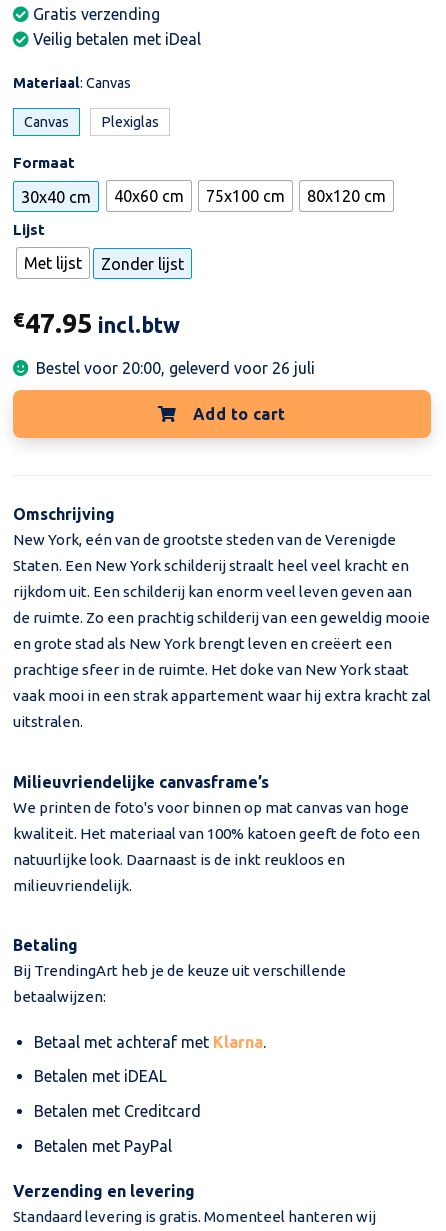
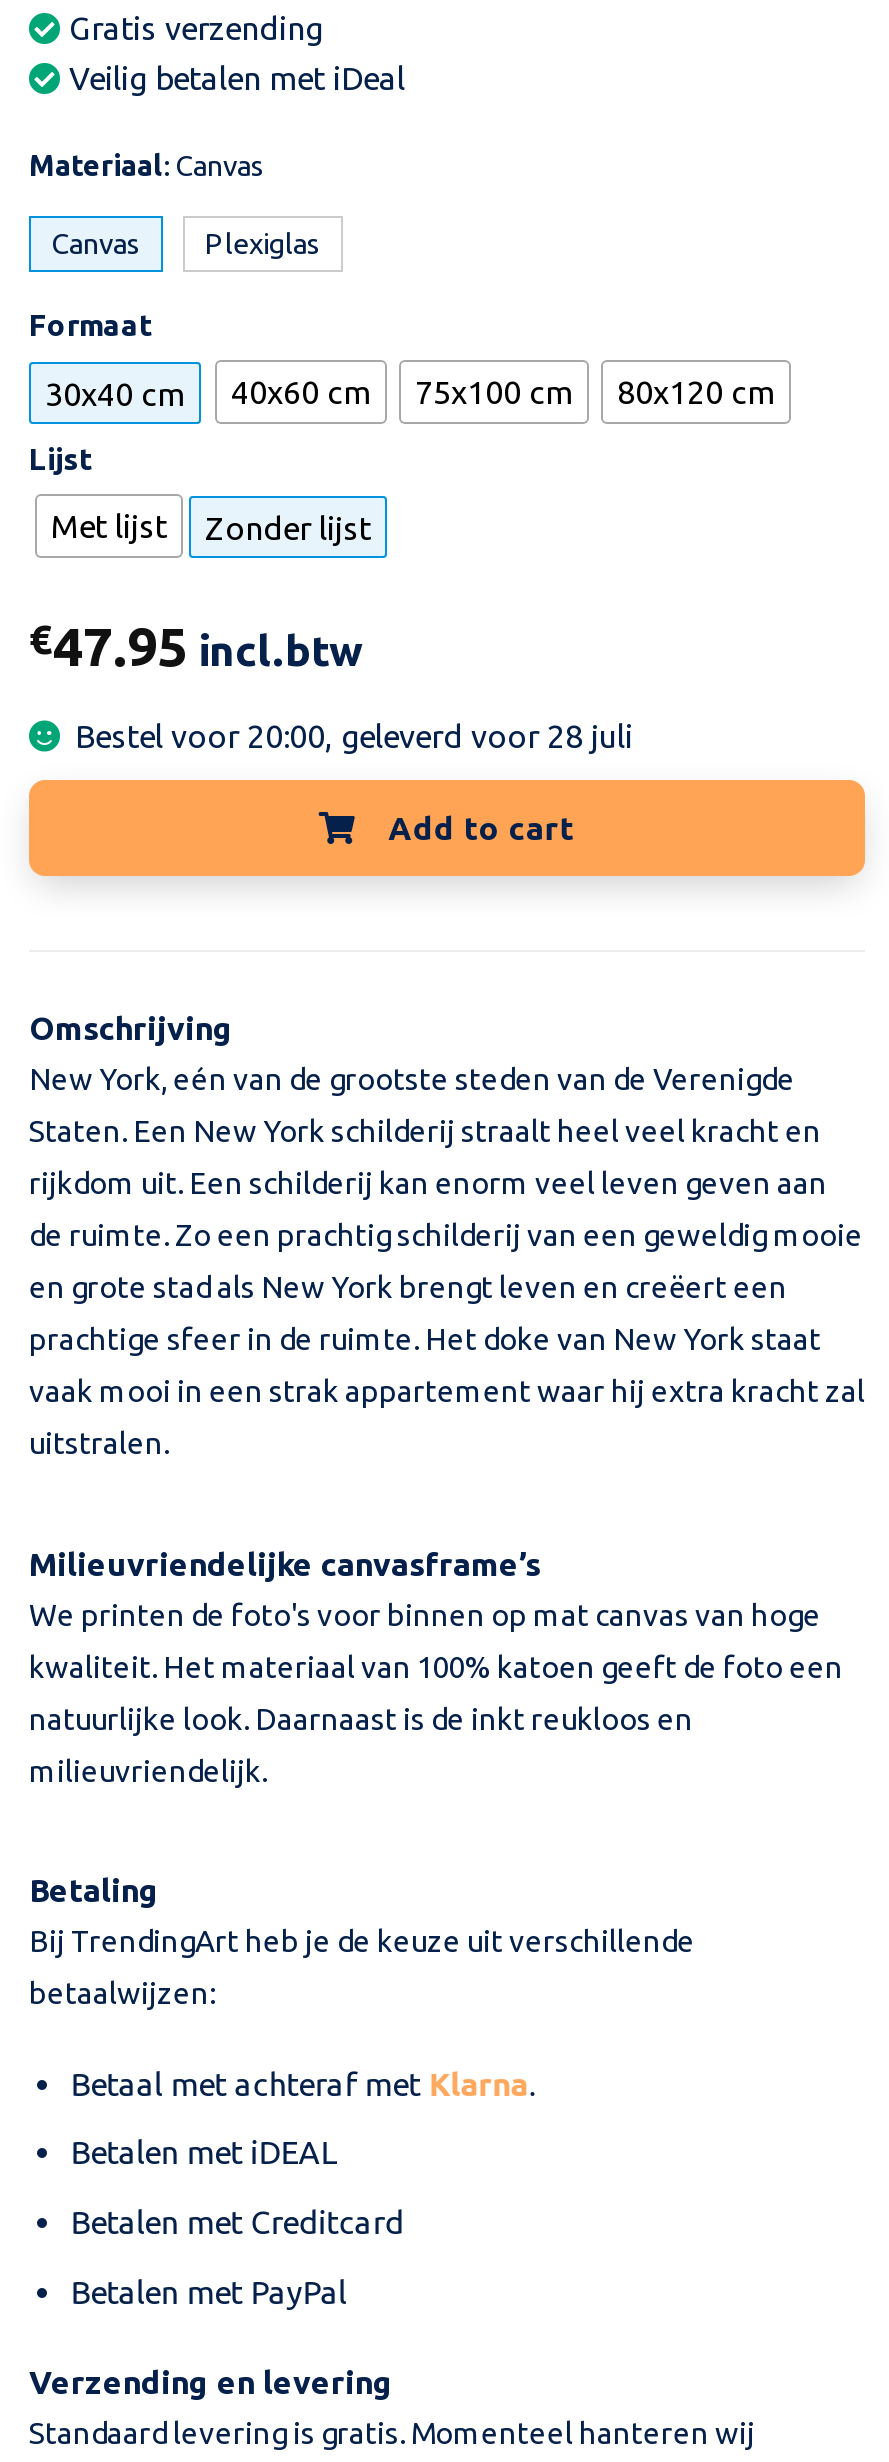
- Bestel voor 20:00, geleverd voor 26 juli
+ Bestel voor 20:00, geleverd voor 28 juli
